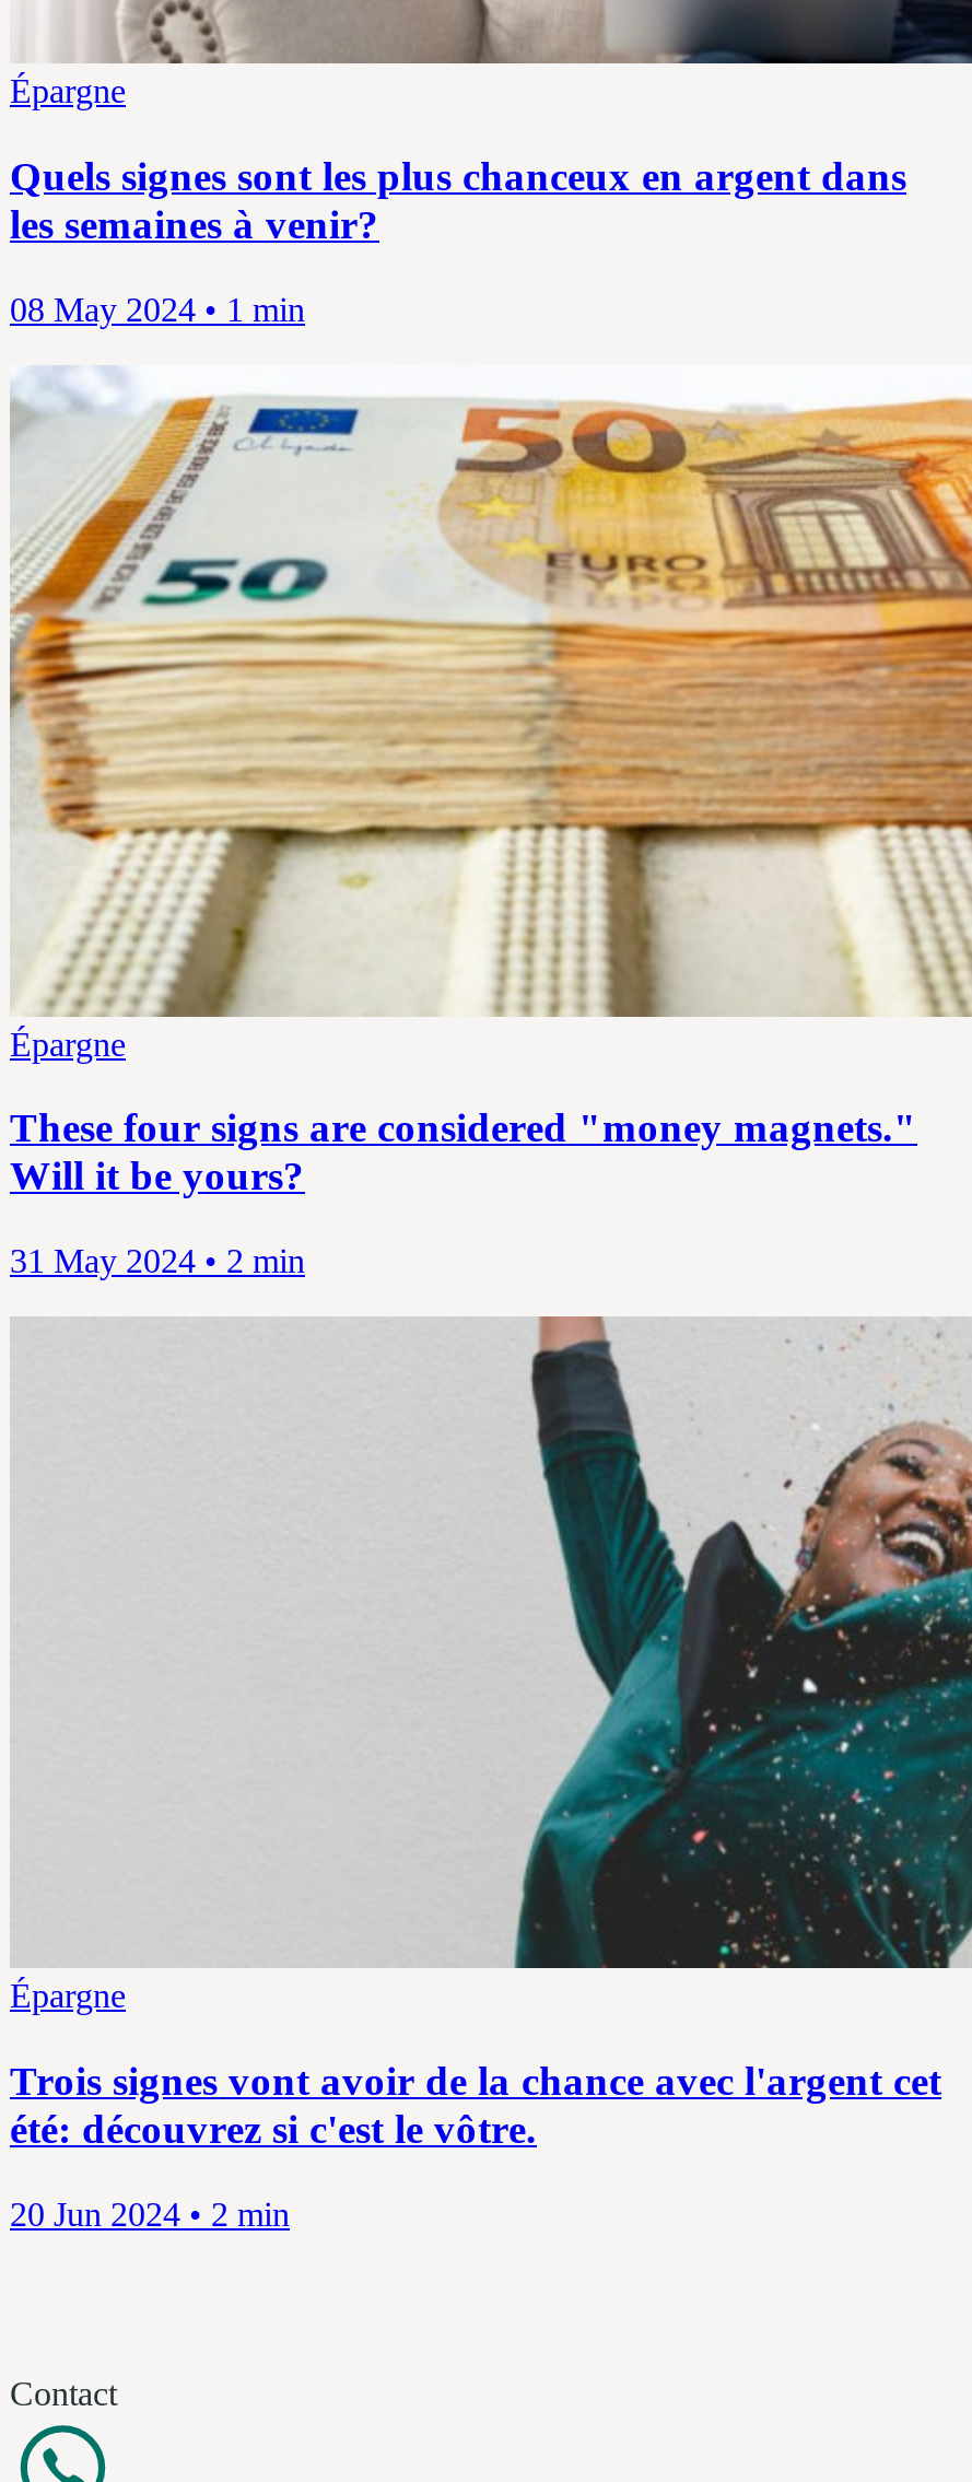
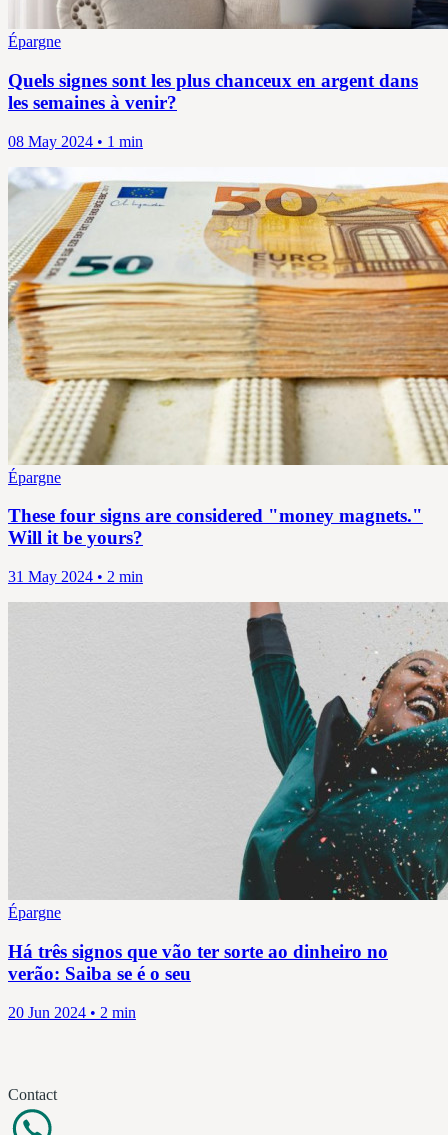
- Trois signes vont avoir de la chance avec l'argent cet
- été: découvrez si c'est le vôtre.
+ Há três signos que vão ter sorte ao dinheiro no
+ verão: Saiba se é o seu
